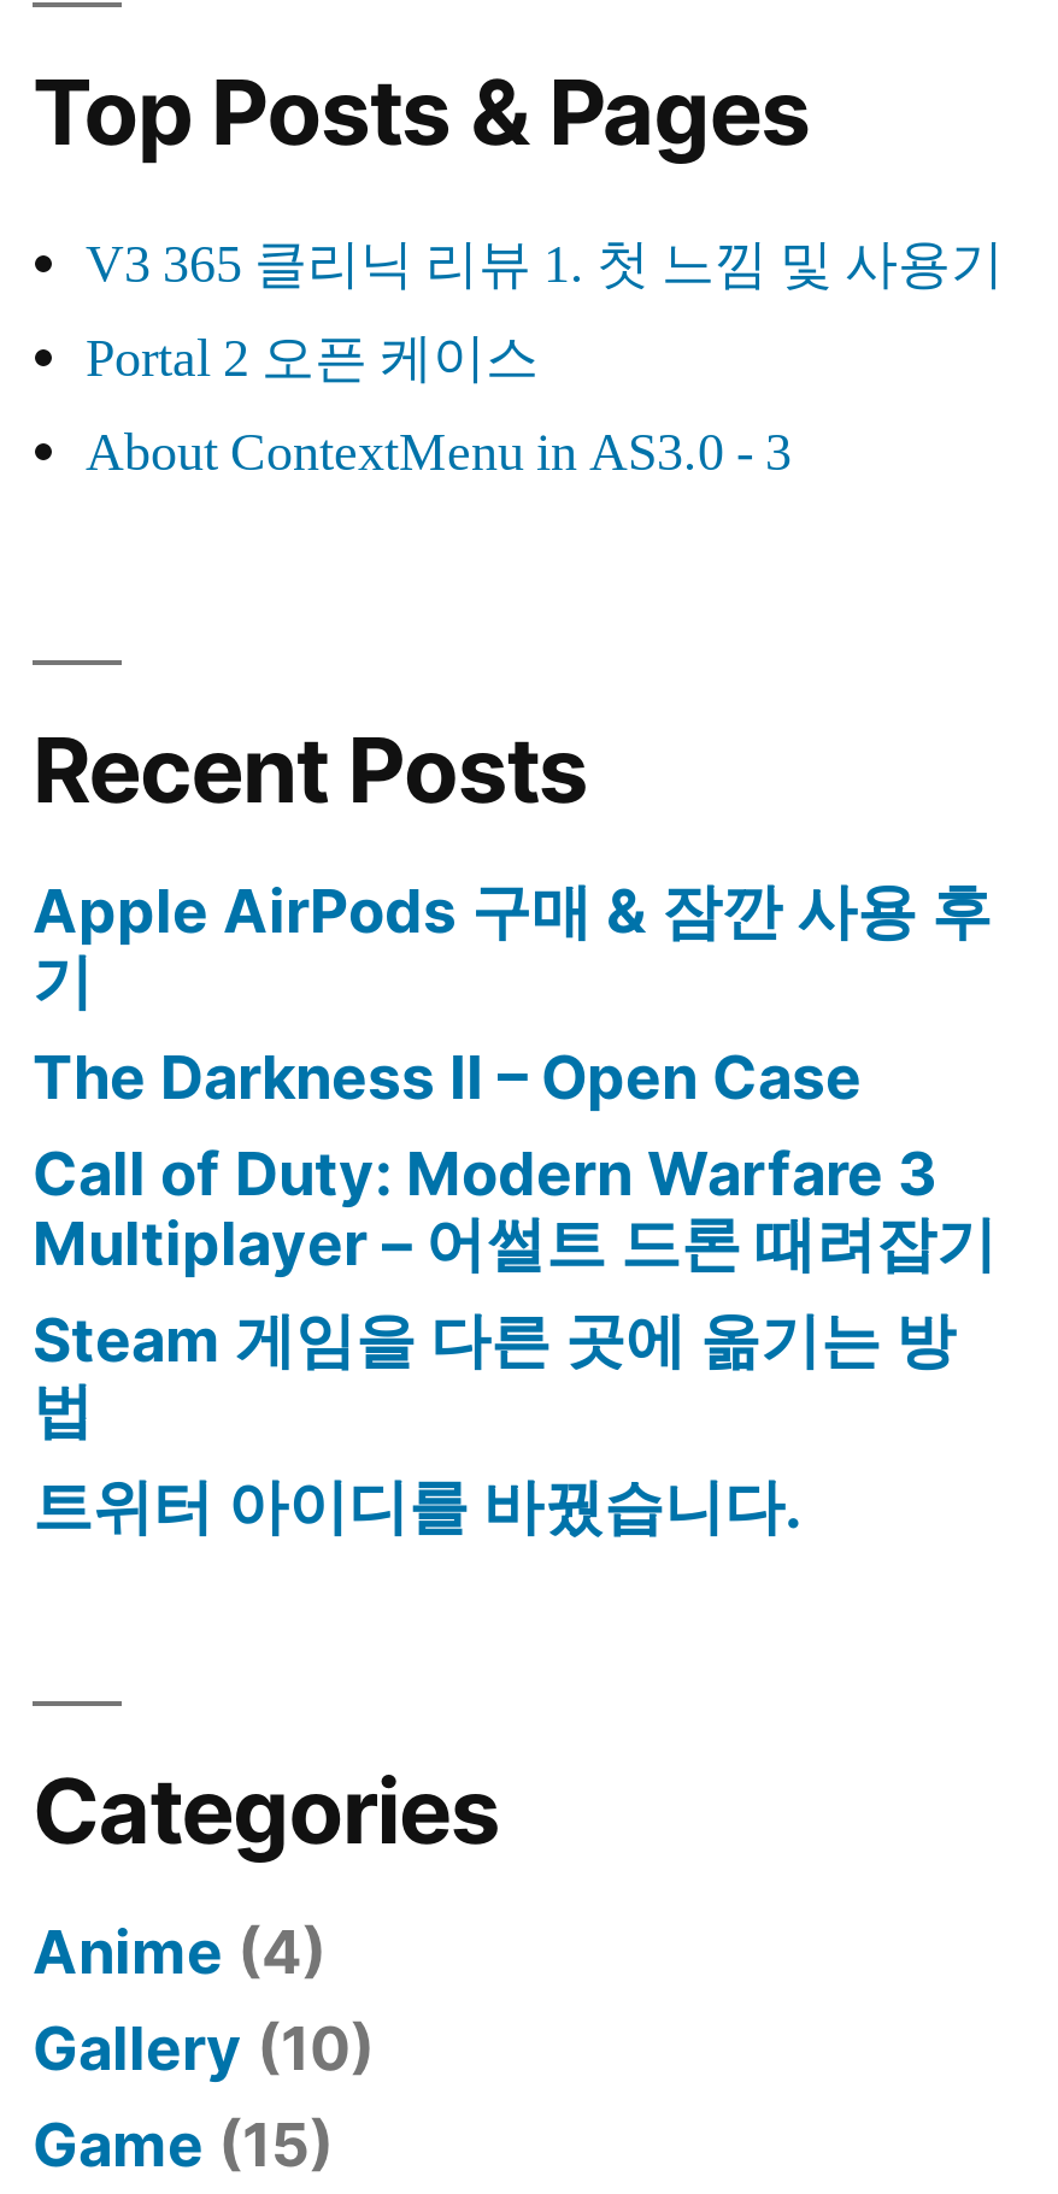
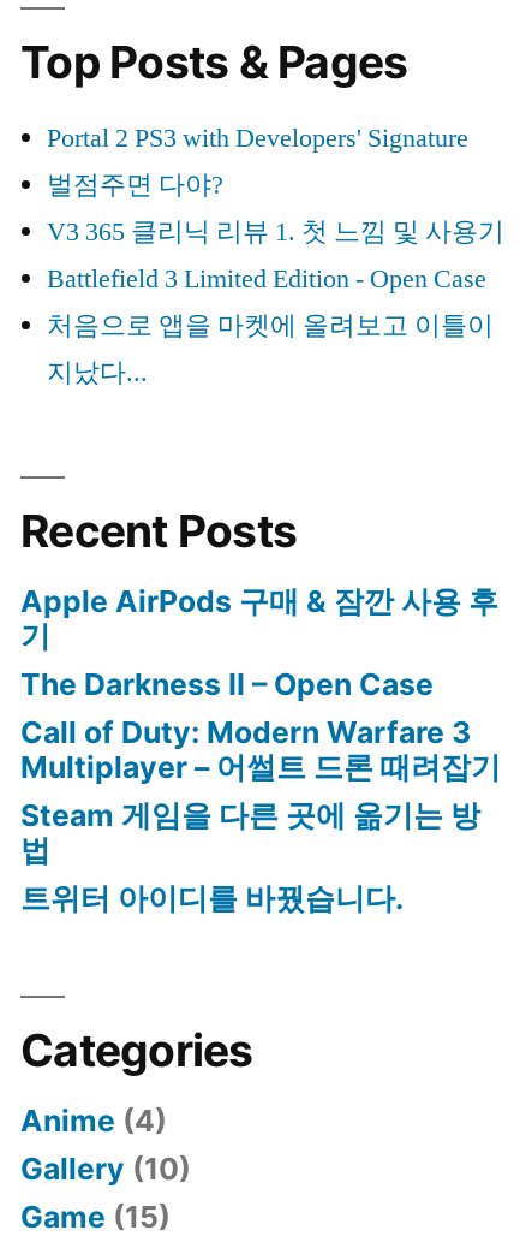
+ Portal 2 PS3 with Developers' Signature
+ 벌점주면 다야?

- Portal 2 오픈 케이스
- About ContextMenu in AS3.0 - 3
+ Battlefield 3 Limited Edition - Open Case
+ 처음으로 앱을 마켓에 올려보고 이틀이
+ 지났다...
